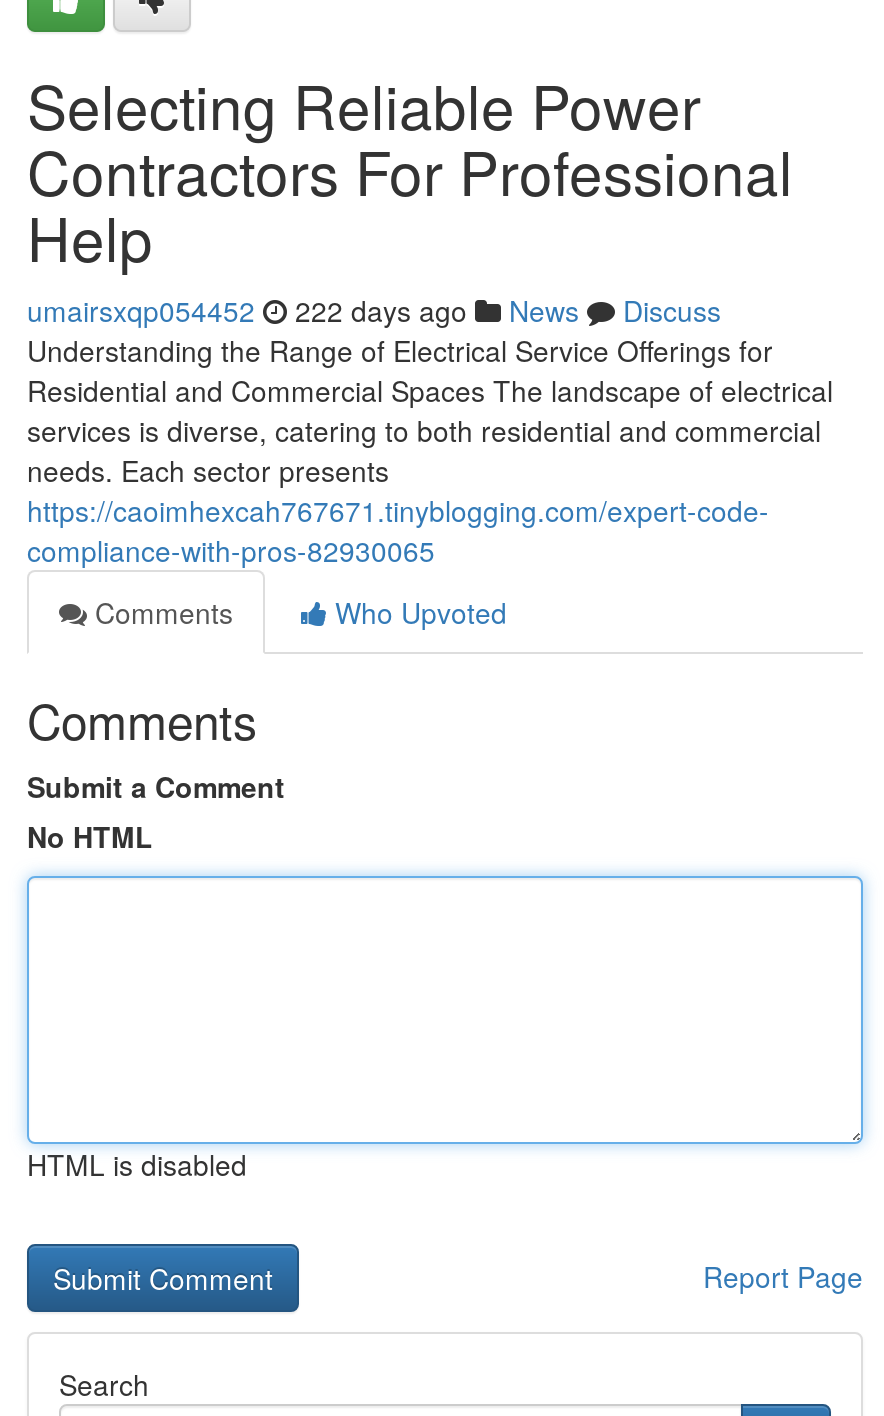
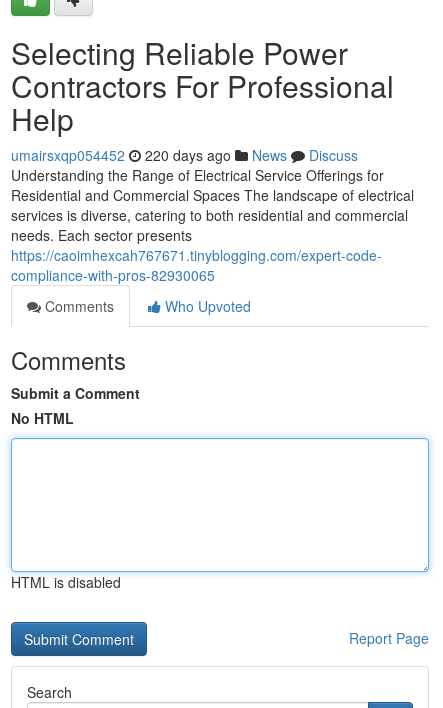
- umairsxqp054452 222 days ago News Discuss
+ umairsxqp054452 220 days ago News Discuss
